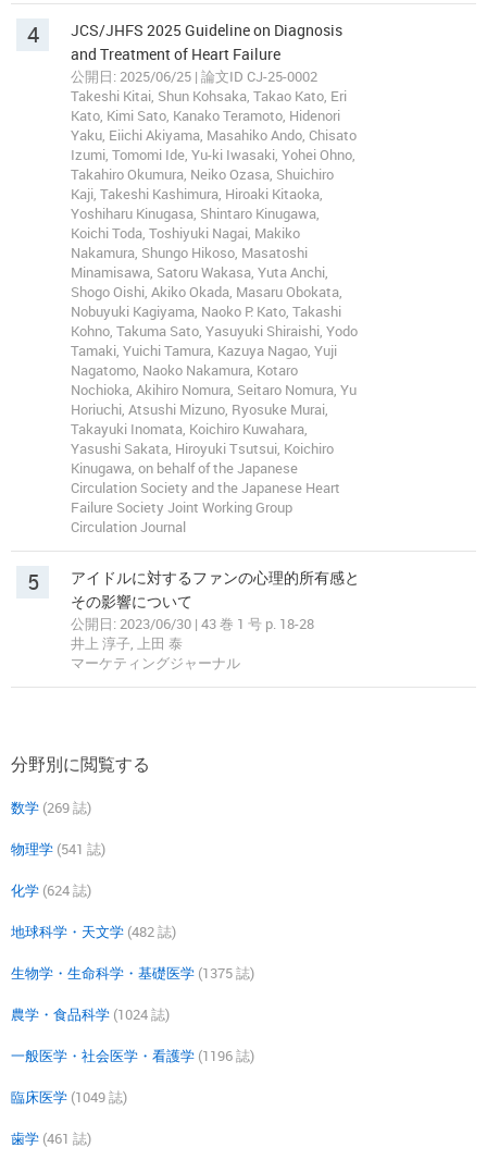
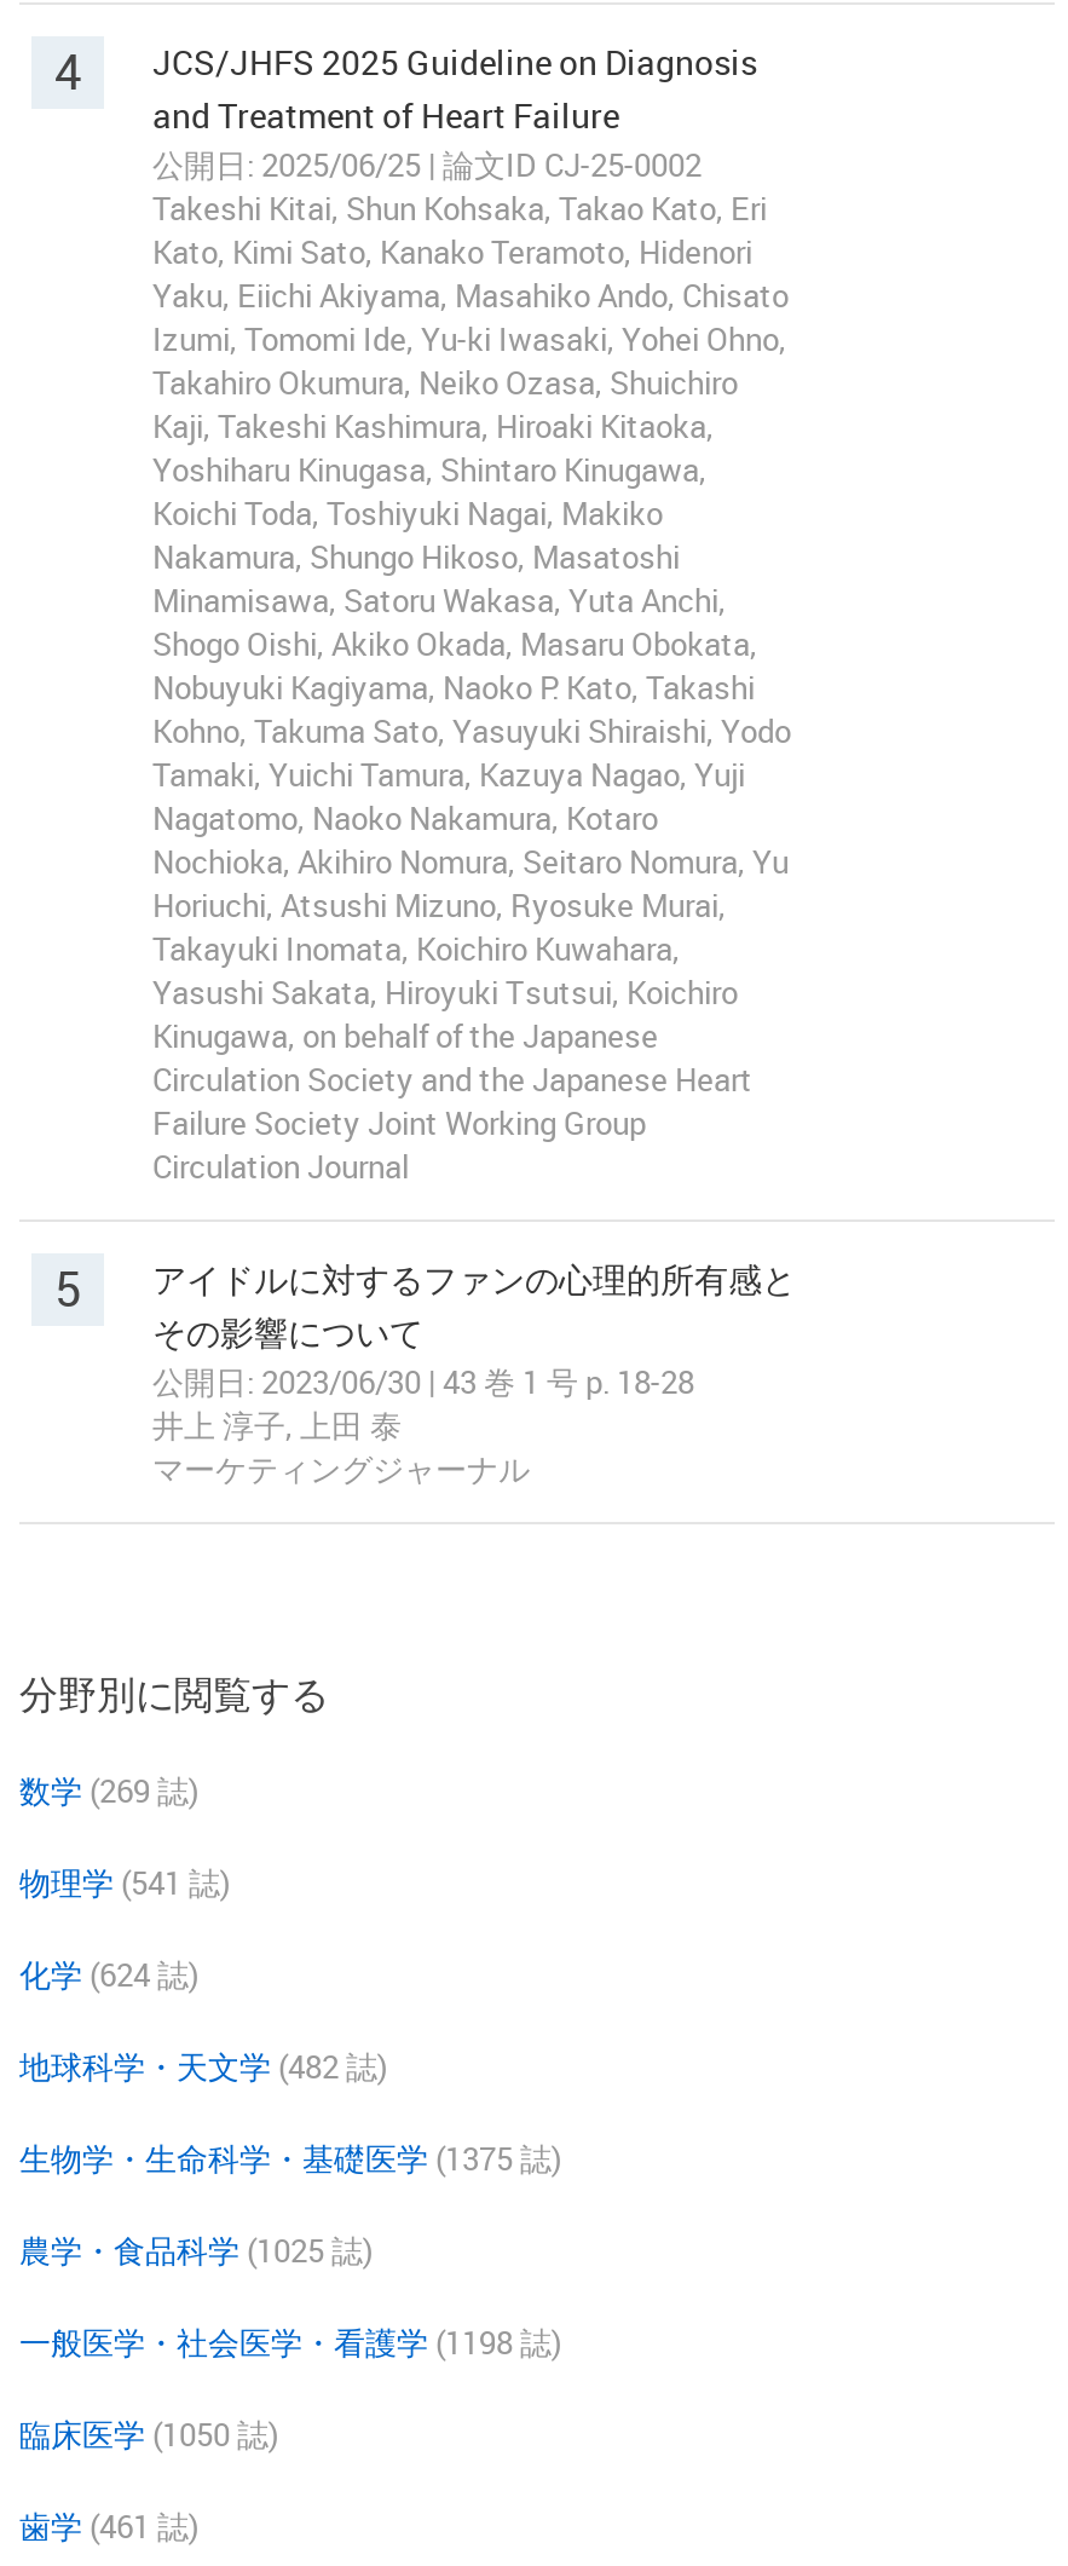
- 農学・食品科学 (1024 誌)
+ 農学・食品科学 (1025 誌)

- 一般医学・社会医学・看護学 (1196 誌)
+ 一般医学・社会医学・看護学 (1198 誌)

- 臨床医学 (1049 誌)
+ 臨床医学 (1050 誌)
